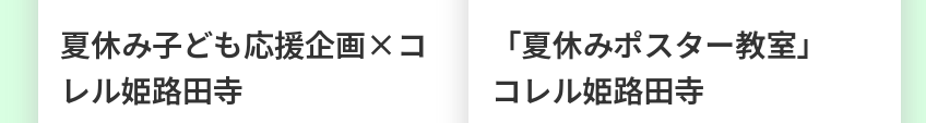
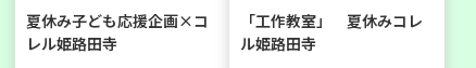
- 「夏休みポスター教室」
- コレル姫路田寺
+ 「工作教室」 夏休みコレ
+ ル姫路田寺
